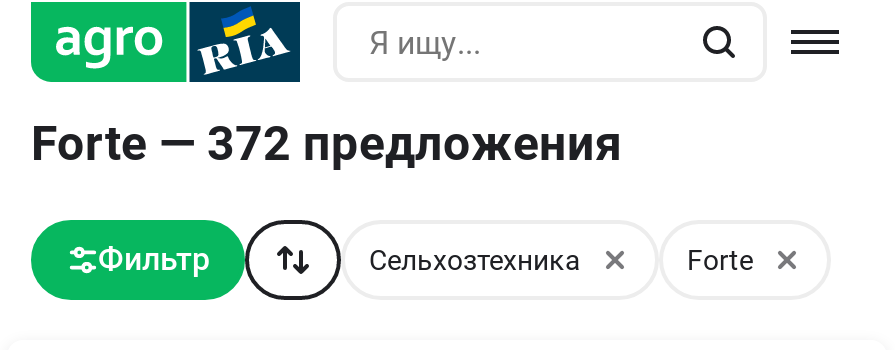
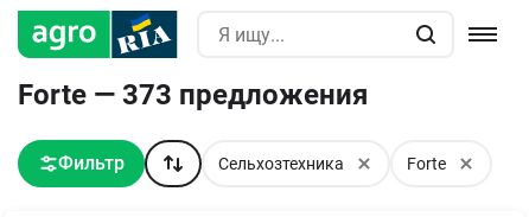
- Forte — 372 предложения
+ Forte — 373 предложения
